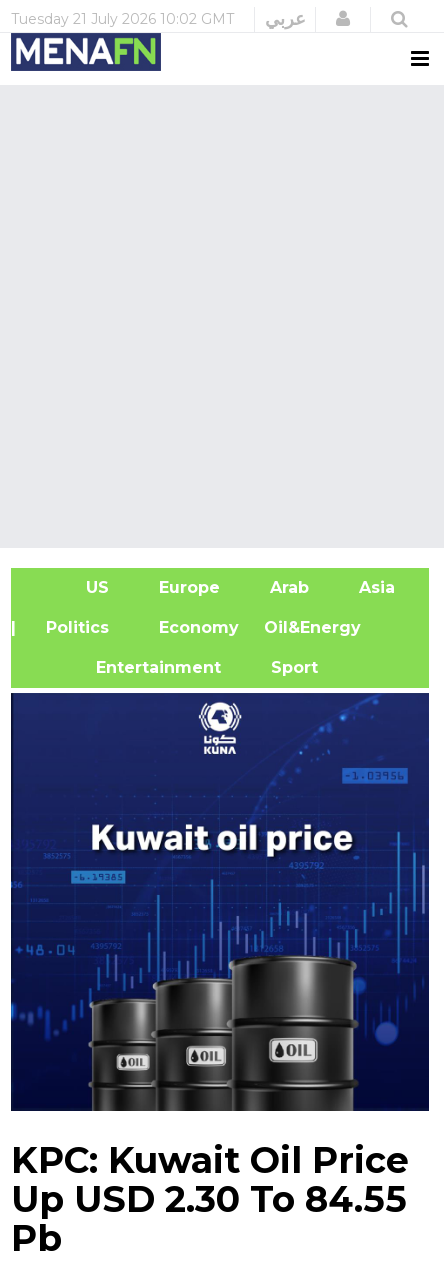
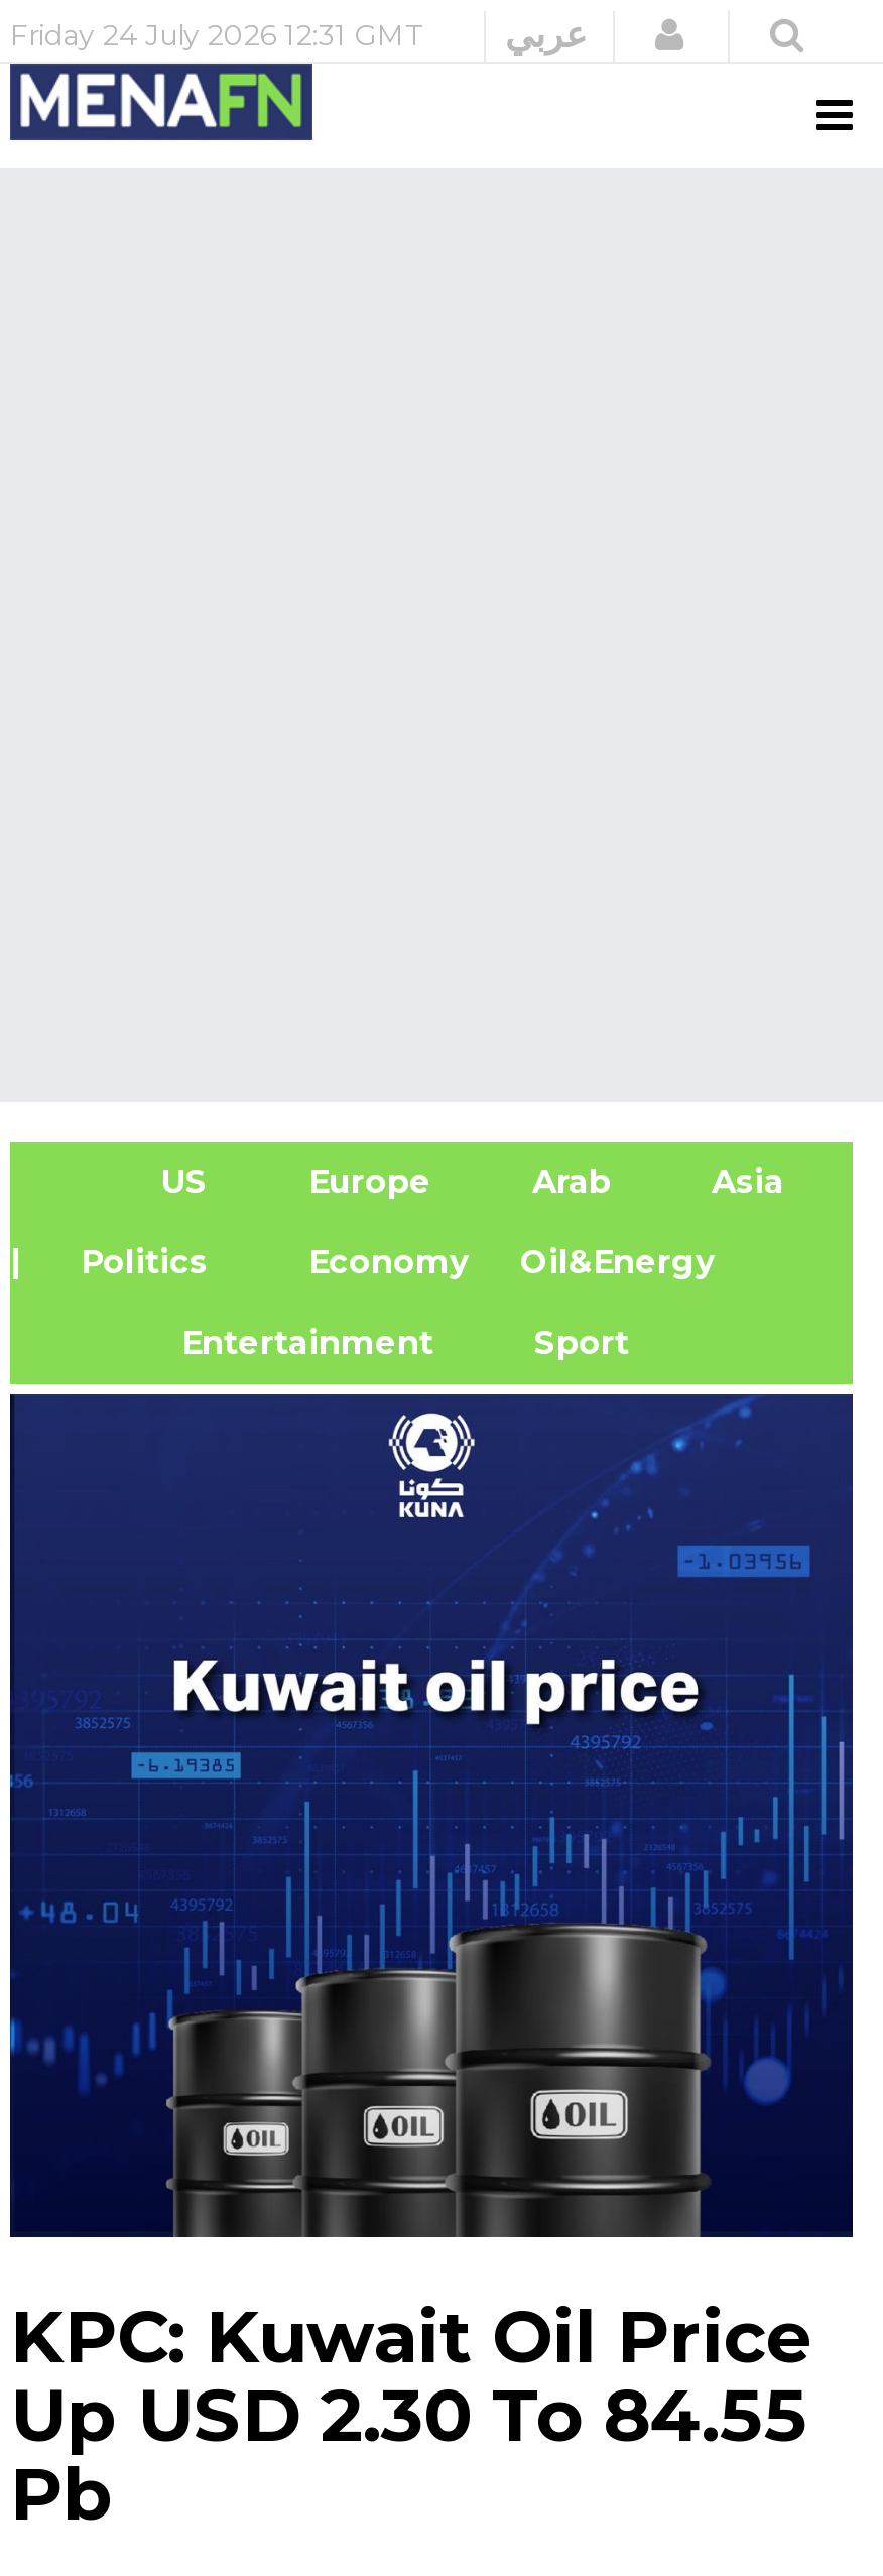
- Tuesday 21 July 2026 10:02 GMT
+ Friday 24 July 2026 12:31 GMT
